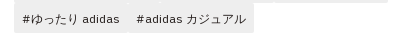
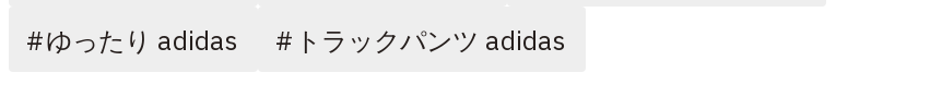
- #adidas カジュアル
+ #トラックパンツ adidas
